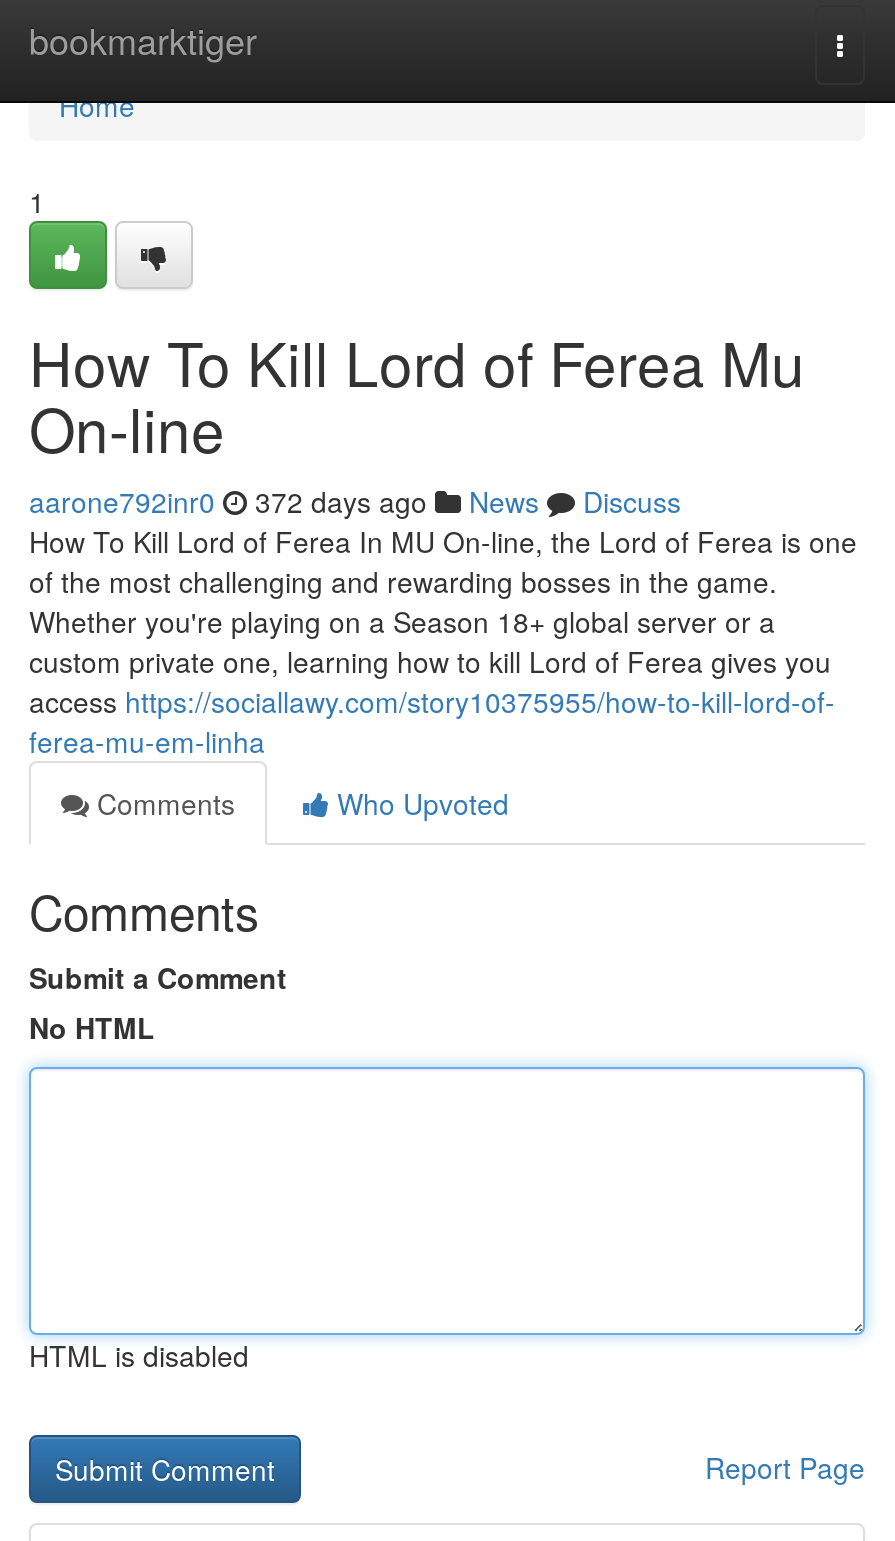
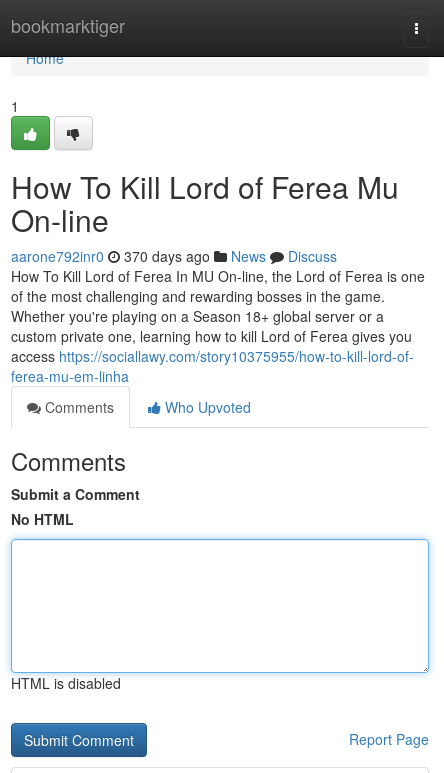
- aarone792inr0 372 days ago News Discuss
+ aarone792inr0 370 days ago News Discuss
